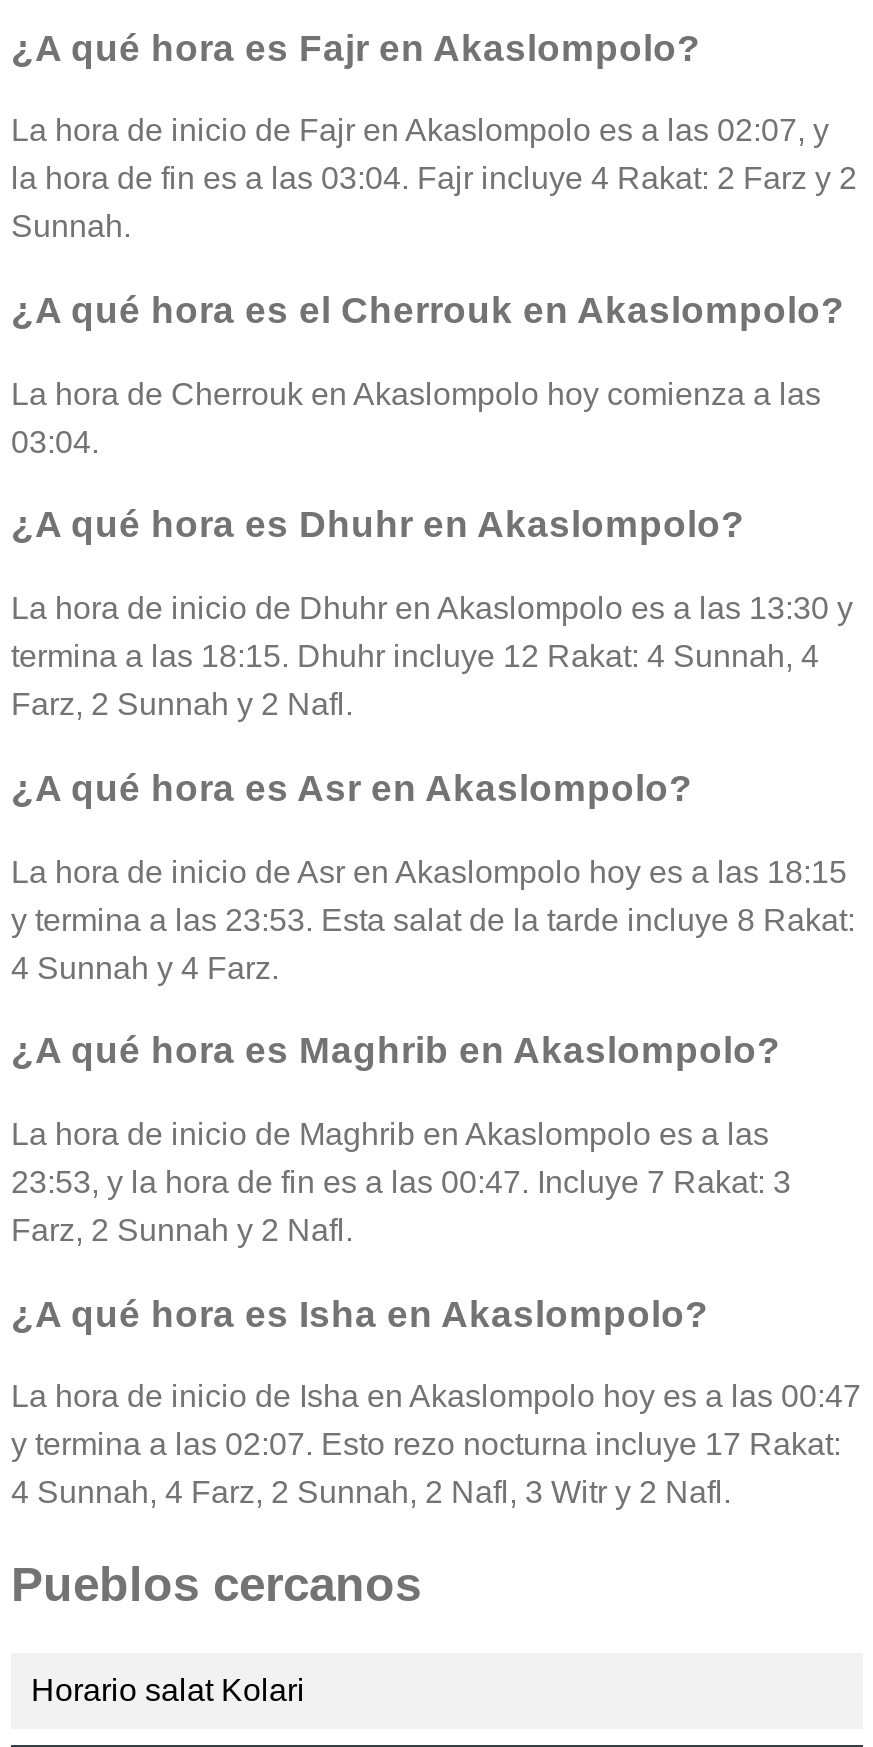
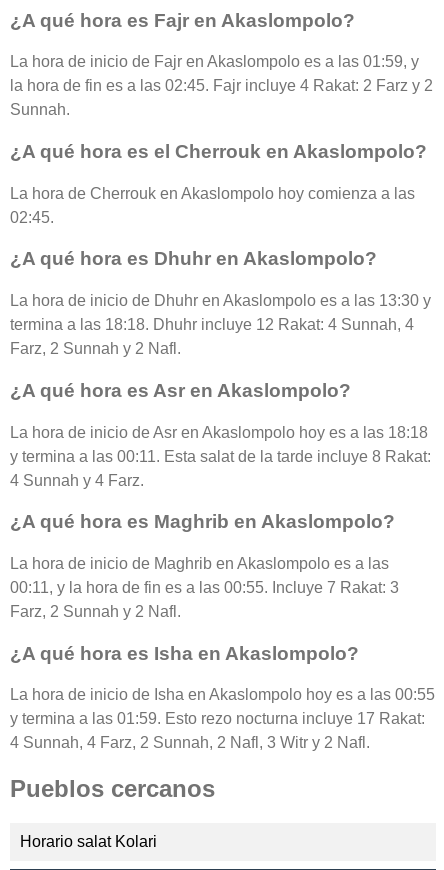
- La hora de inicio de Fajr en Akaslompolo es a las 02:07, y
+ La hora de inicio de Fajr en Akaslompolo es a las 01:59, y

- la hora de fin es a las 03:04. Fajr incluye 4 Rakat: 2 Farz y 2
+ la hora de fin es a las 02:45. Fajr incluye 4 Rakat: 2 Farz y 2

- 03:04.
+ 02:45.

- termina a las 18:15. Dhuhr incluye 12 Rakat: 4 Sunnah, 4
+ termina a las 18:18. Dhuhr incluye 12 Rakat: 4 Sunnah, 4

- La hora de inicio de Asr en Akaslompolo hoy es a las 18:15
+ La hora de inicio de Asr en Akaslompolo hoy es a las 18:18

- y termina a las 23:53. Esta salat de la tarde incluye 8 Rakat:
+ y termina a las 00:11. Esta salat de la tarde incluye 8 Rakat:

- 23:53, y la hora de fin es a las 00:47. Incluye 7 Rakat: 3
+ 00:11, y la hora de fin es a las 00:55. Incluye 7 Rakat: 3

- La hora de inicio de Isha en Akaslompolo hoy es a las 00:47
+ La hora de inicio de Isha en Akaslompolo hoy es a las 00:55

- y termina a las 02:07. Esto rezo nocturna incluye 17 Rakat:
+ y termina a las 01:59. Esto rezo nocturna incluye 17 Rakat:
